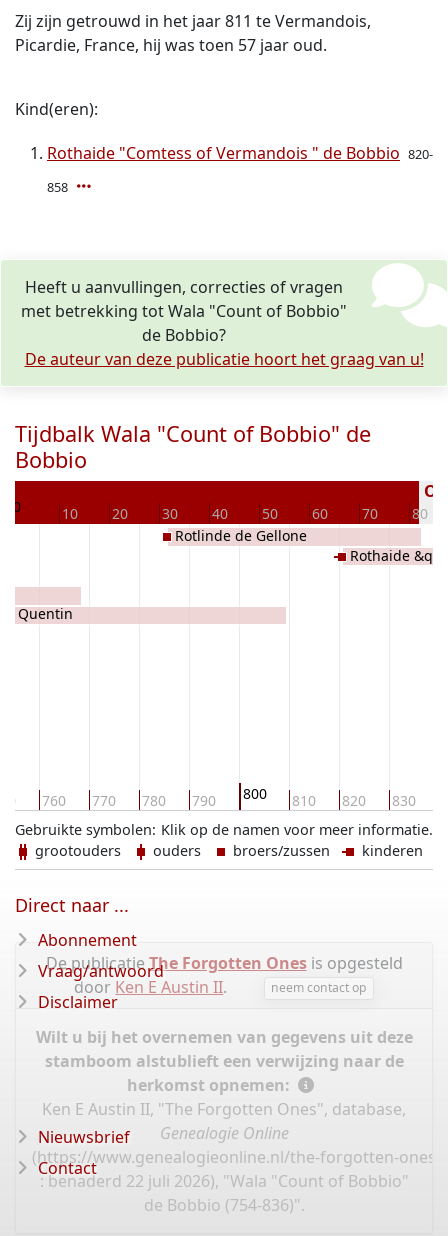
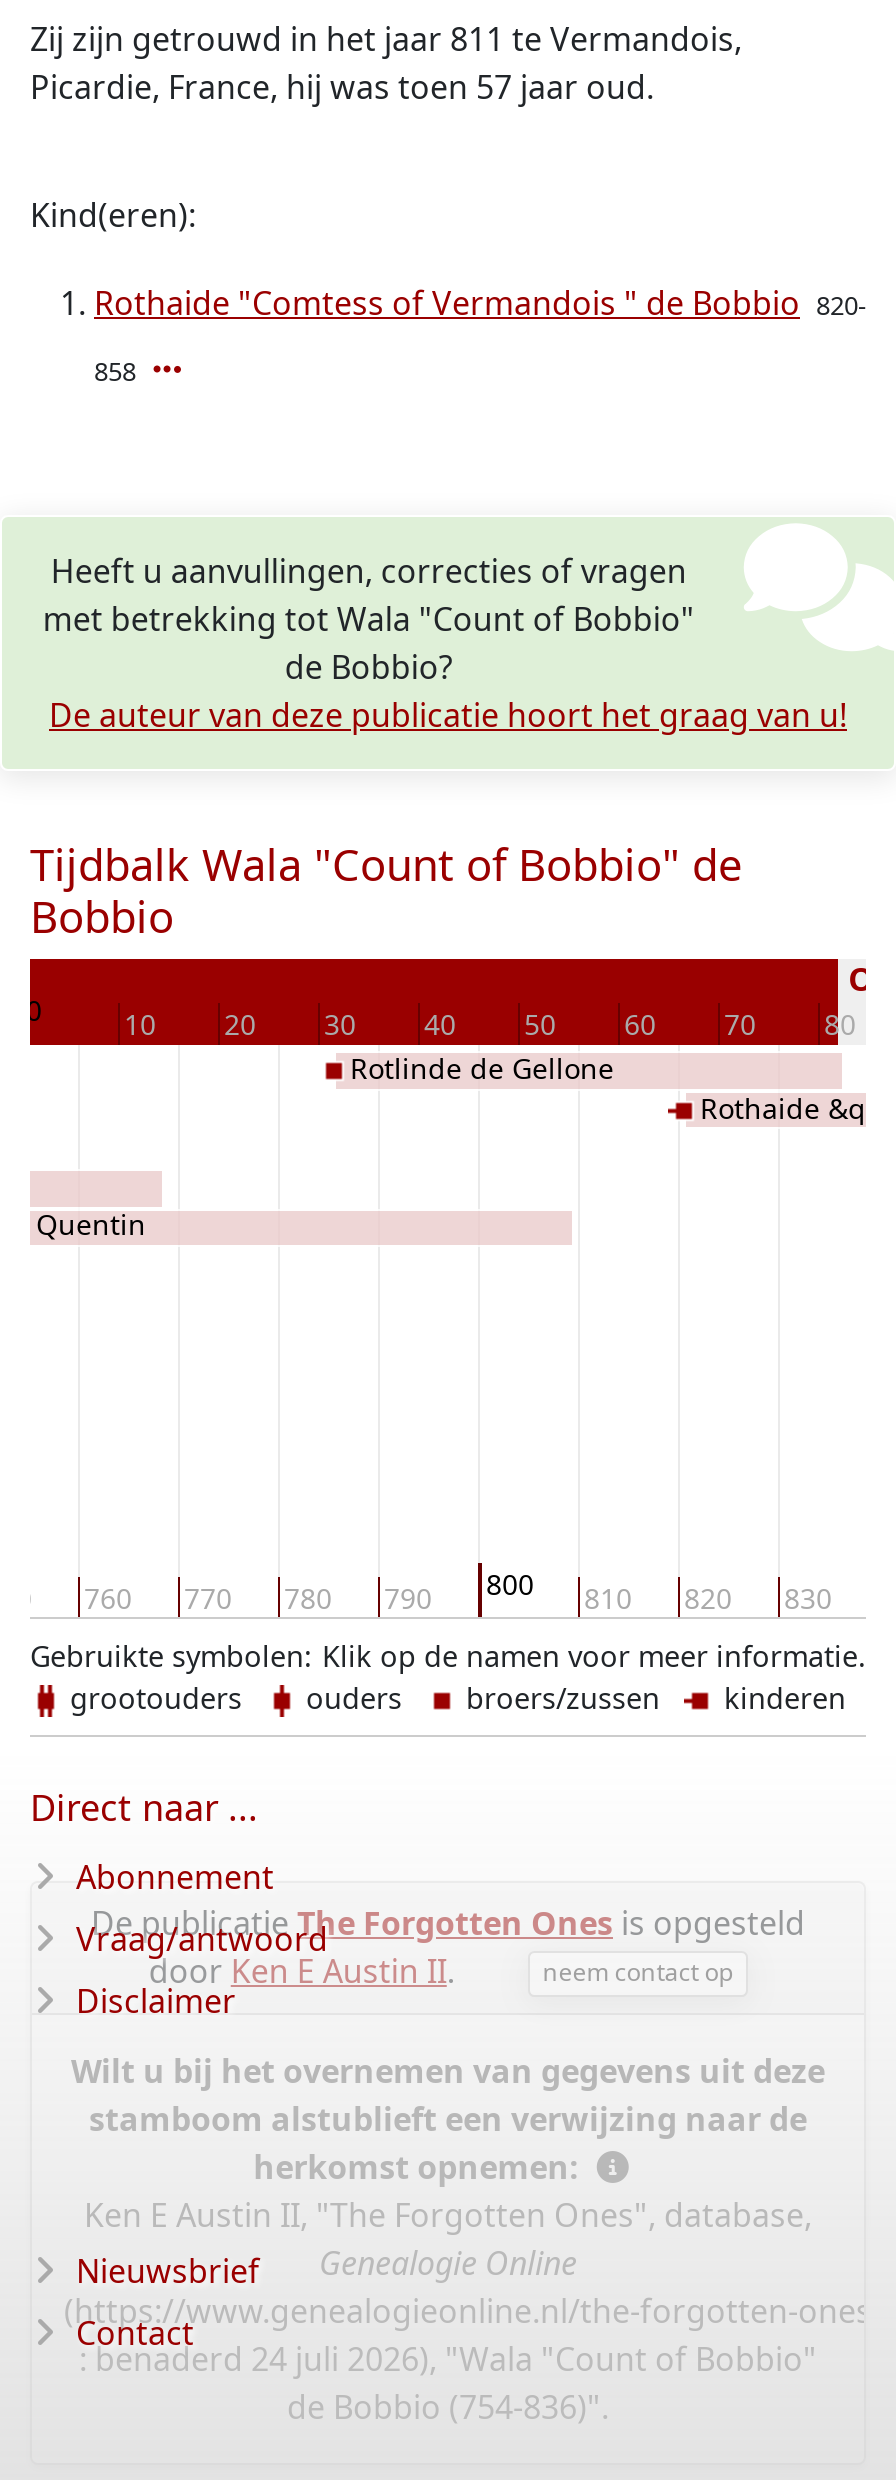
- : benaderd 22 juli 2026), "Wala "Count of Bobbio"
+ : benaderd 24 juli 2026), "Wala "Count of Bobbio"
